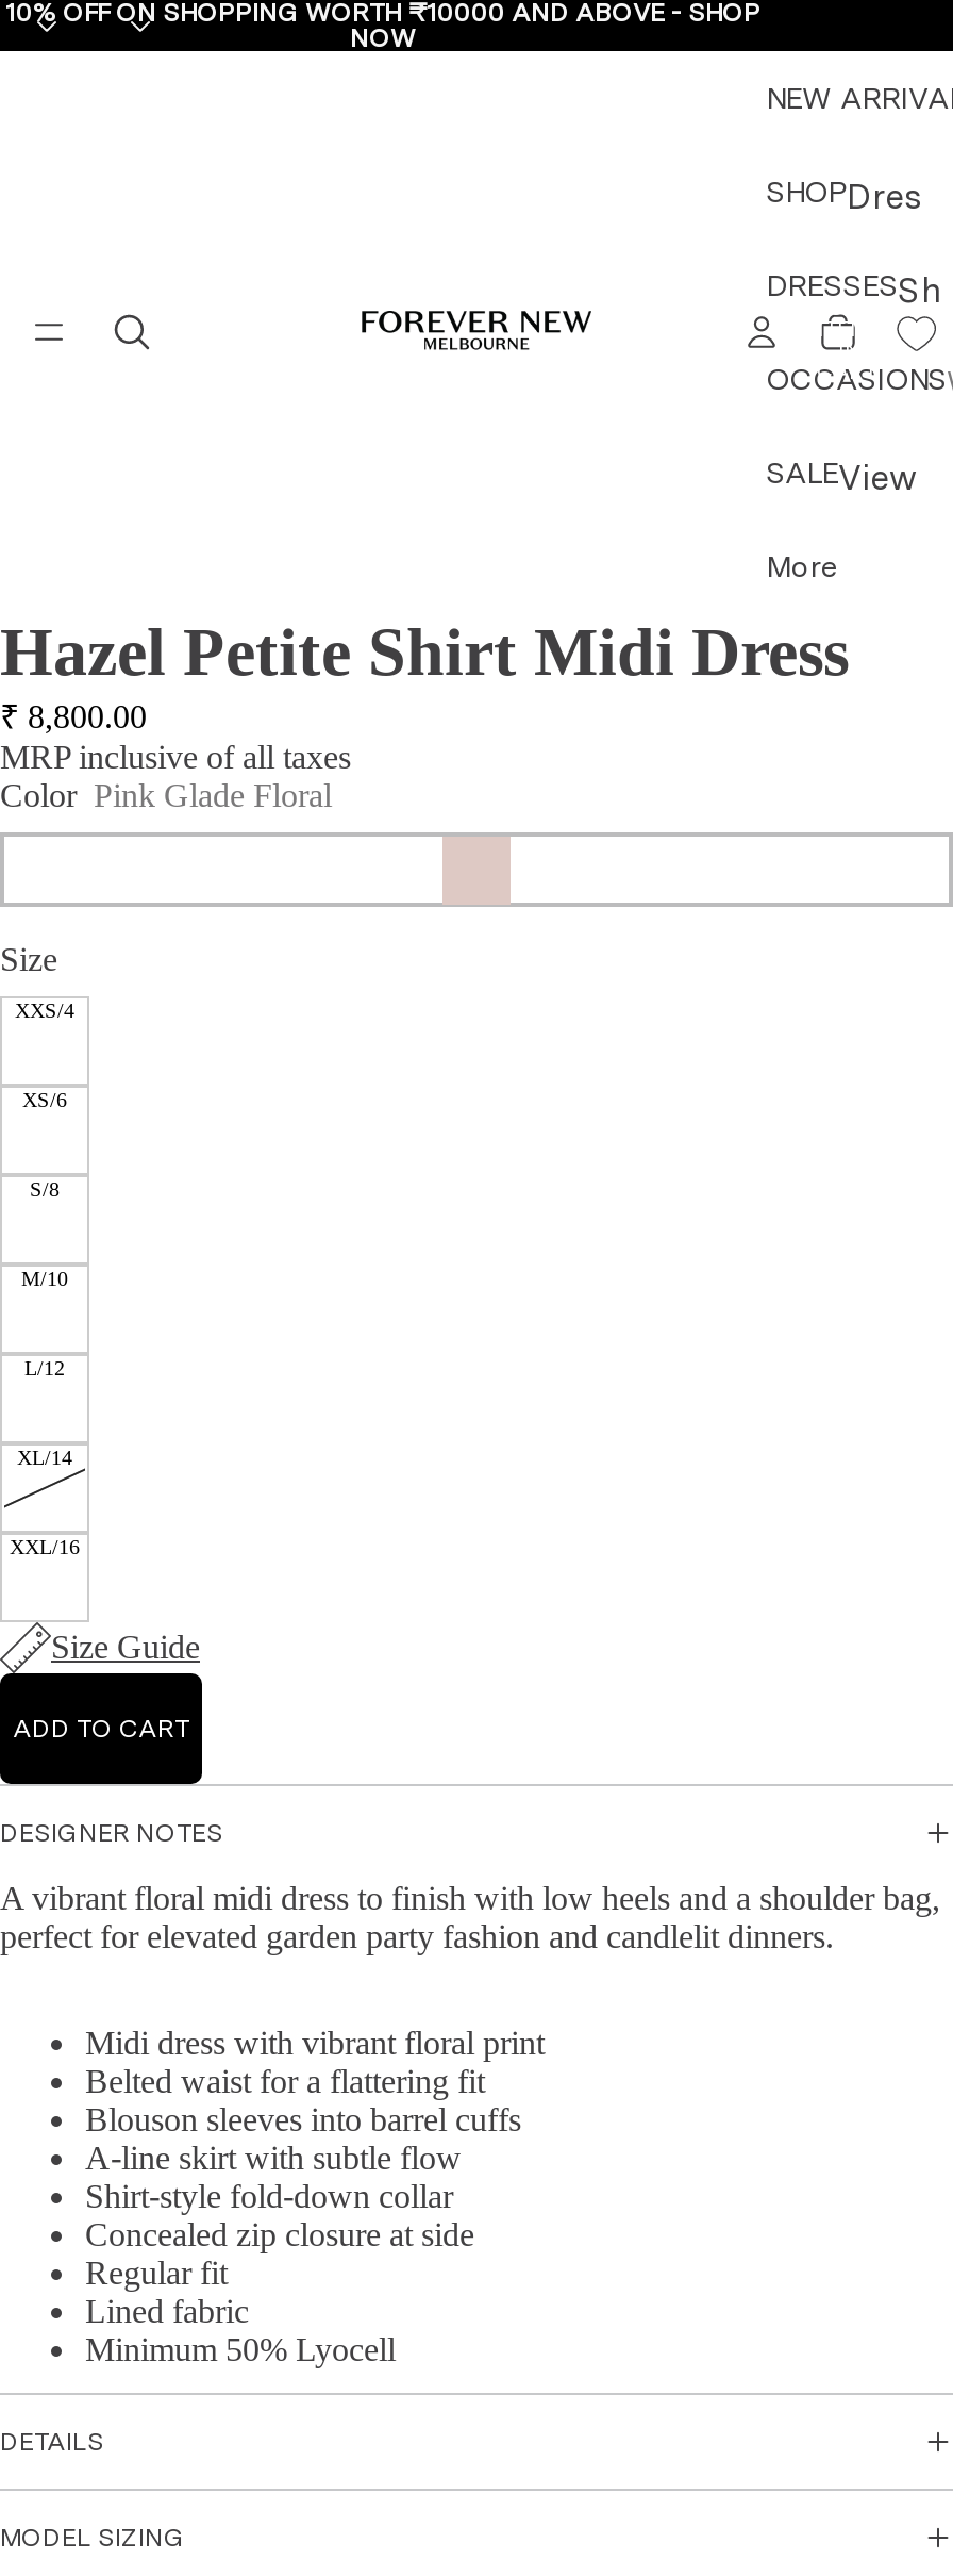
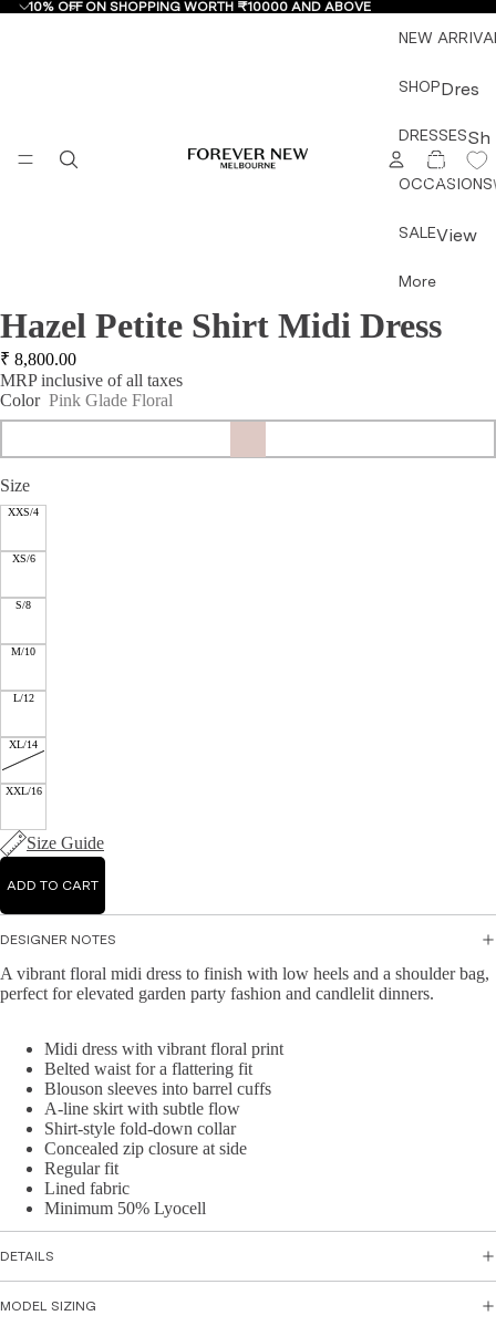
- 10% OFF ON SHOPPING WORTH ₹10000 AND ABOVE - SHOP
- NOW
+ 10% OFF ON SHOPPING WORTH ₹10000 AND ABOVE
